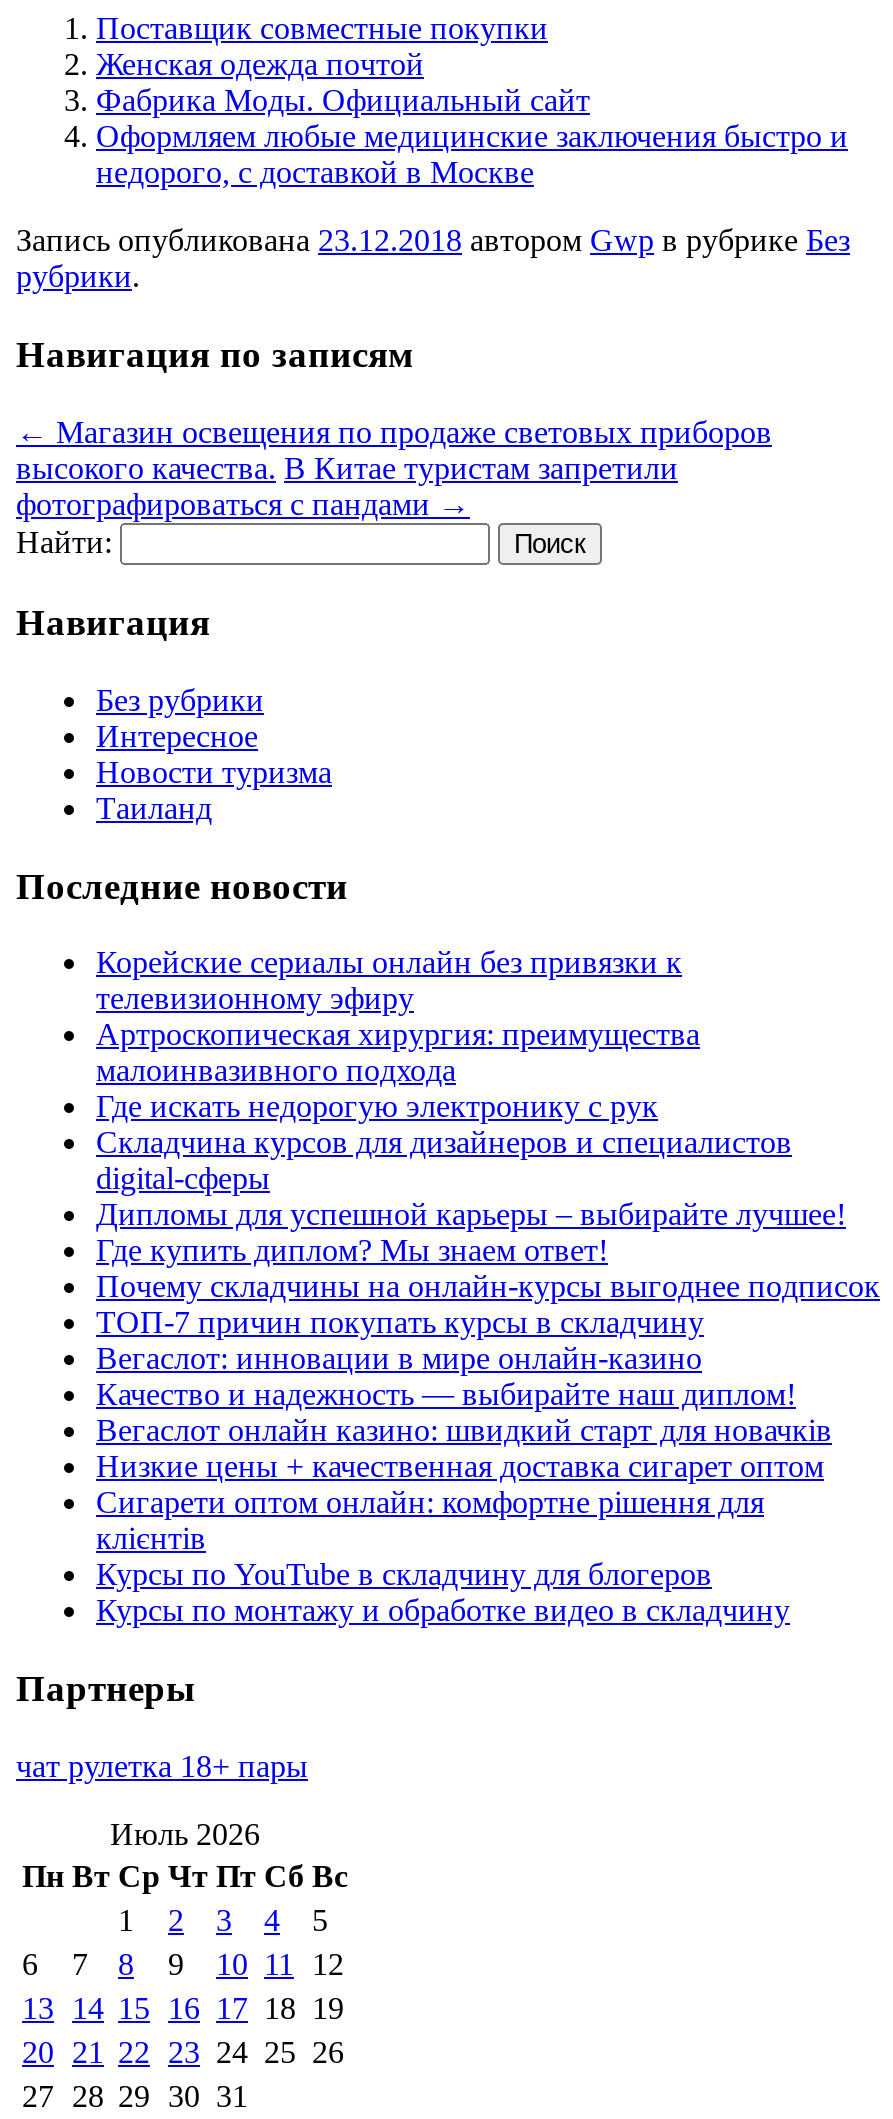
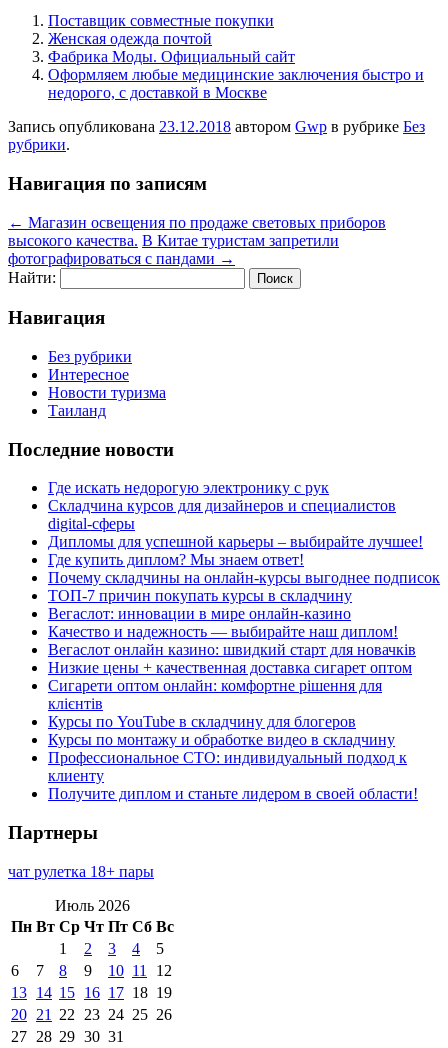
- Корейские сериалы онлайн без привязки к
- телевизионному эфиру
- Артроскопическая хирургия: преимущества
- малоинвазивного подхода

moved up: Где искать недорогую электронику с рук | Складчина курсов для дизайнеров и специалистов | Дипломы для успешной карьеры – выбирайте лучшее! | ... | Курсы по YouTube в складчину для блогеров | Курсы по монтажу и обработке видео в складчину

+ Профессиональное СТО: индивидуальный подход к
+ клиенту
+ Получите диплом и станьте лидером в своей области!
